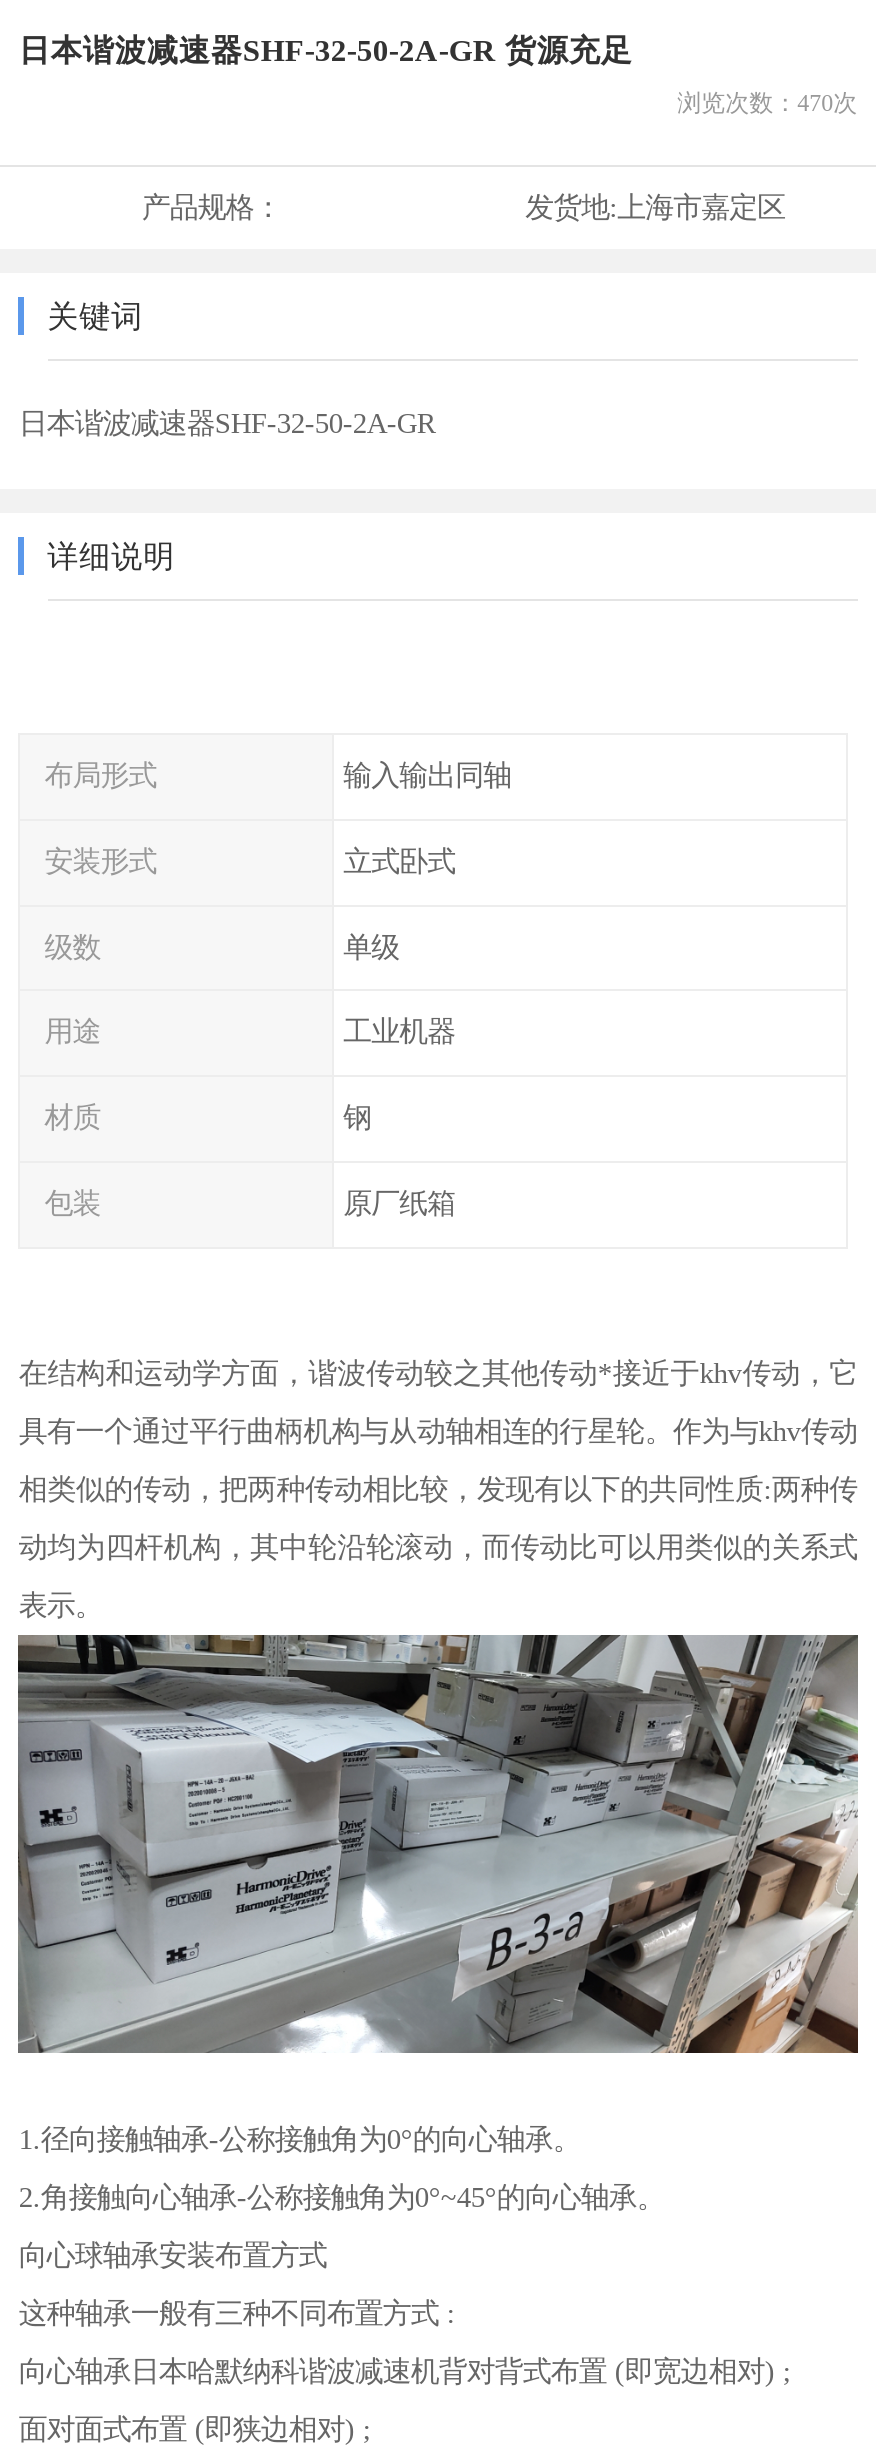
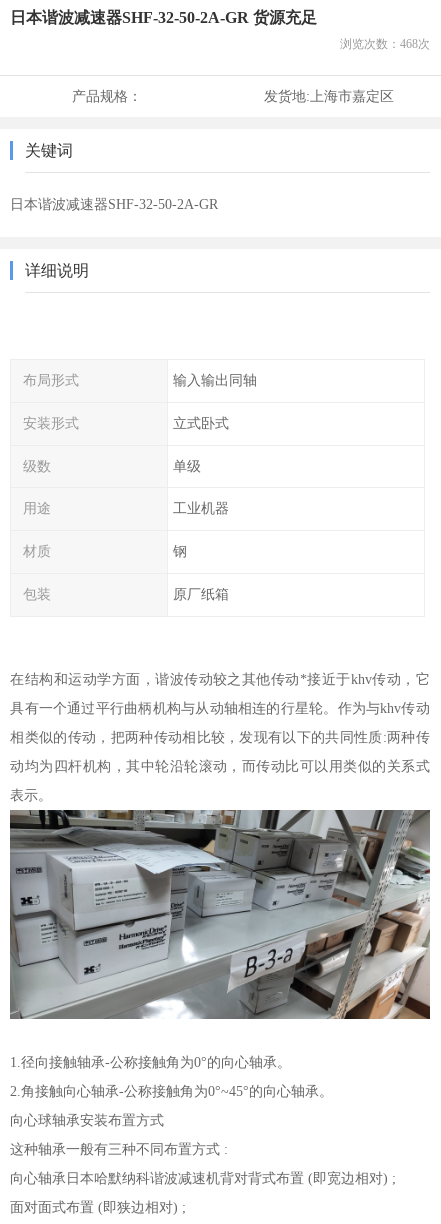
- 浏览次数：470次
+ 浏览次数：468次
